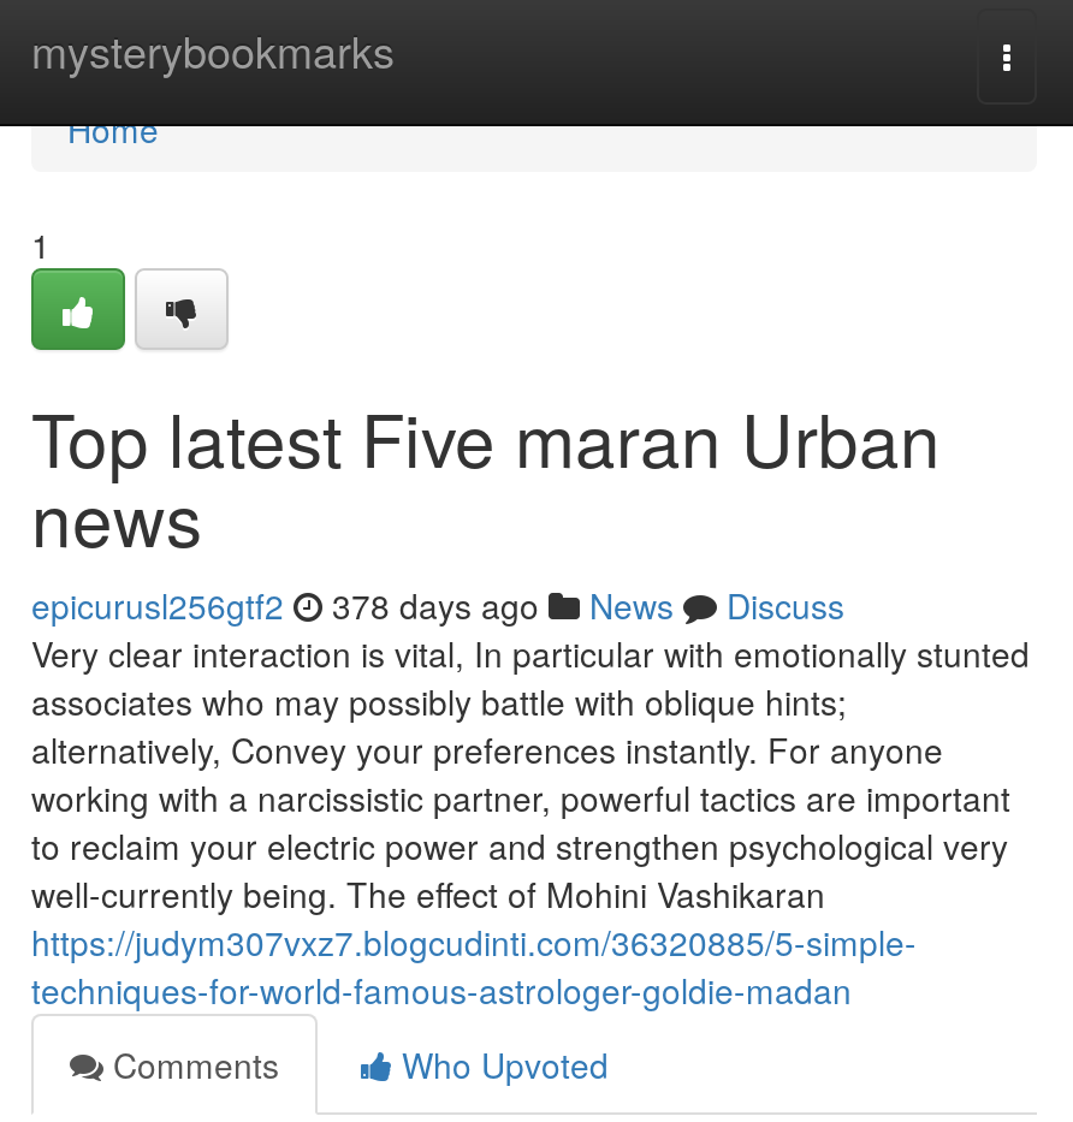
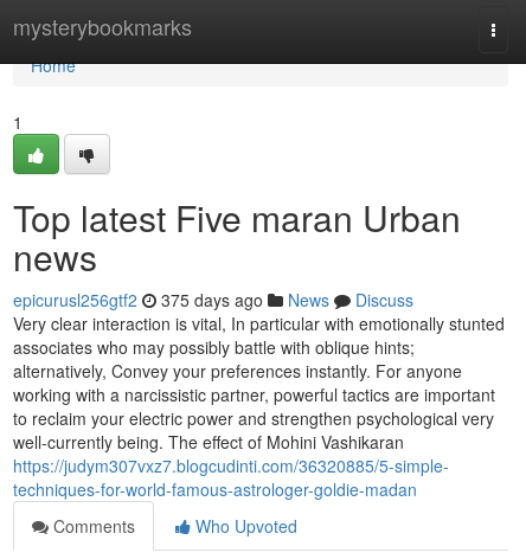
- epicurusl256gtf2 378 days ago News Discuss
+ epicurusl256gtf2 375 days ago News Discuss
